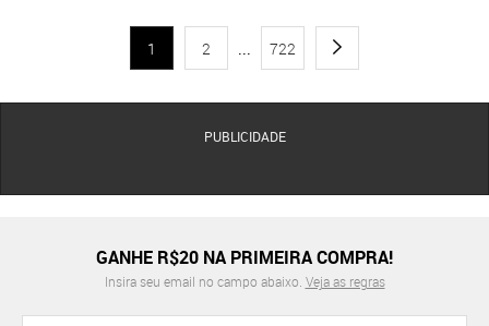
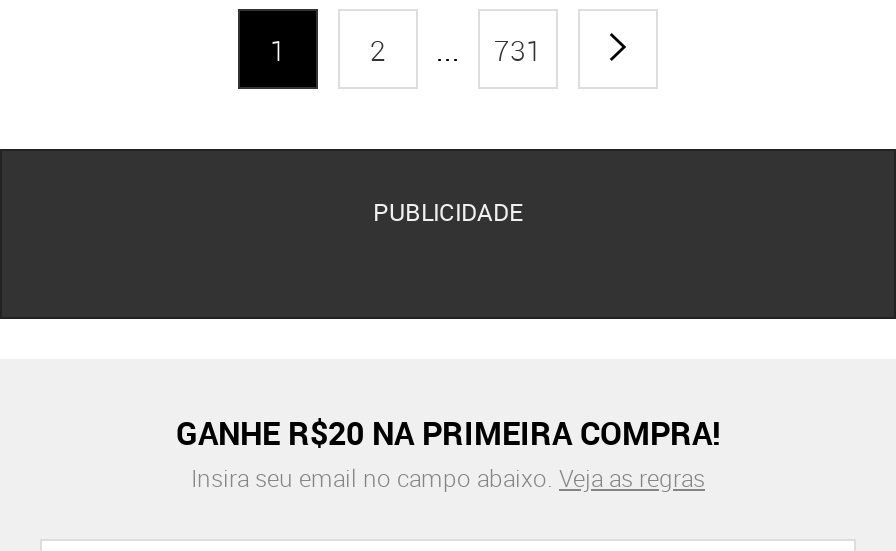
- 722
+ 731
